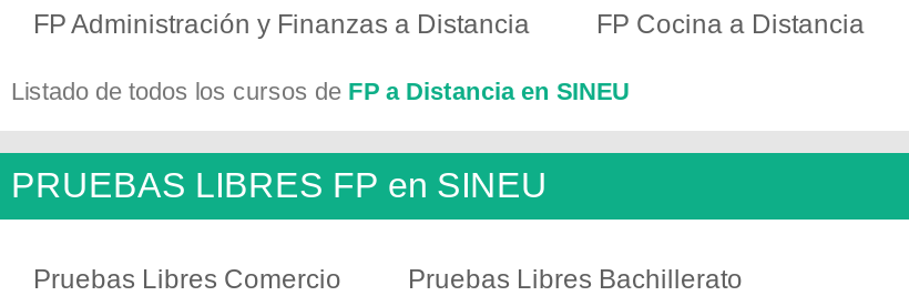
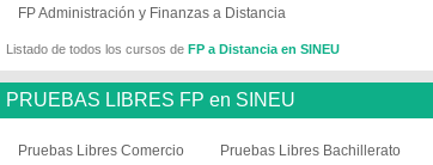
- FP Cocina a Distancia
